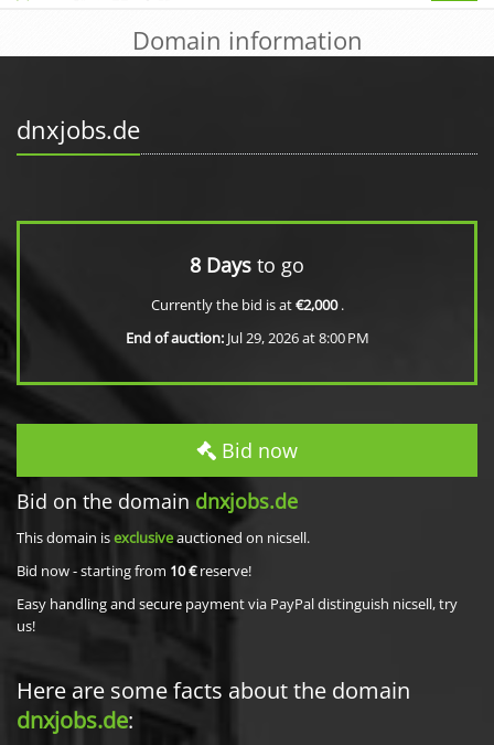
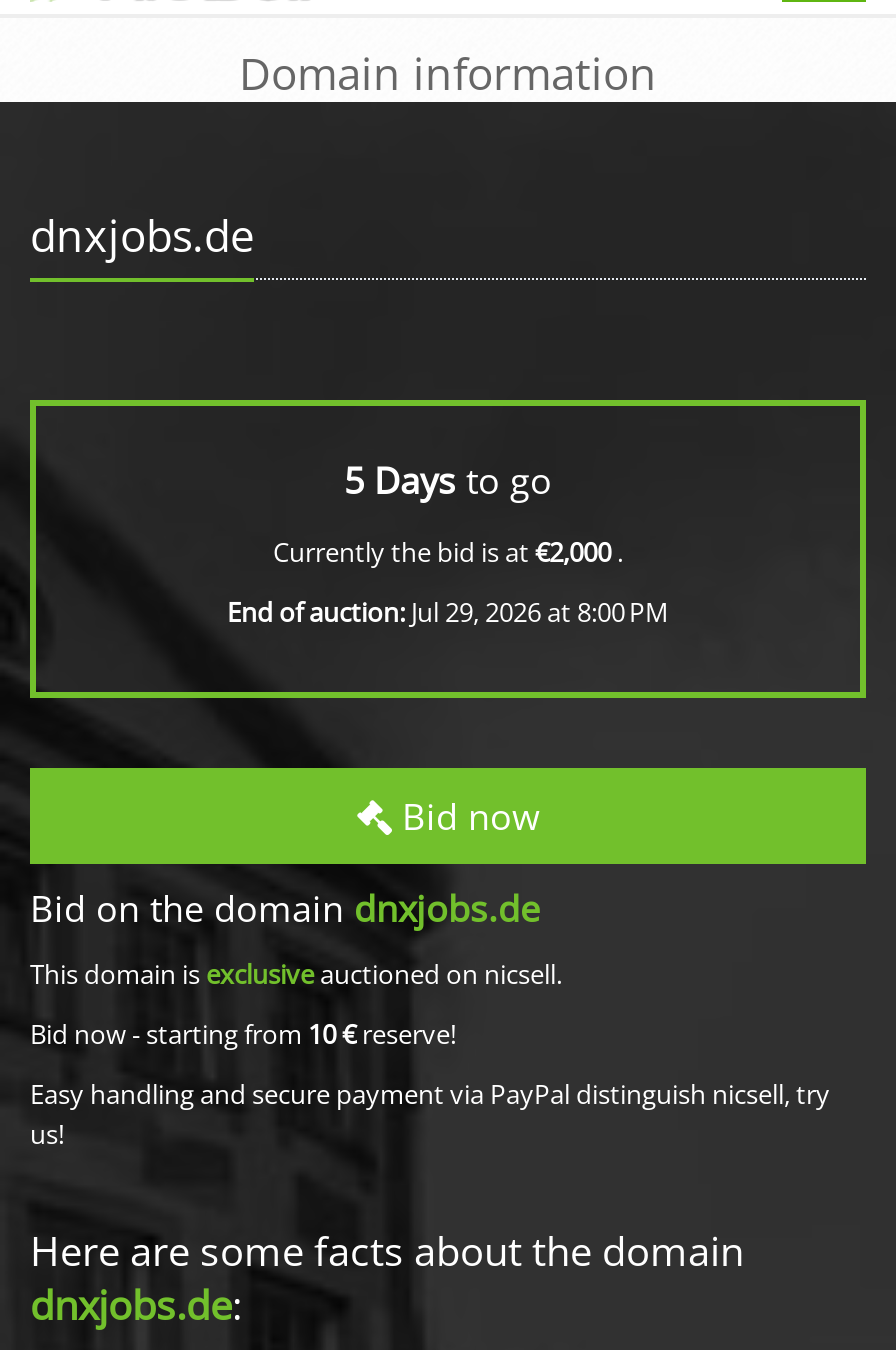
- 8 Days to go
+ 5 Days to go
